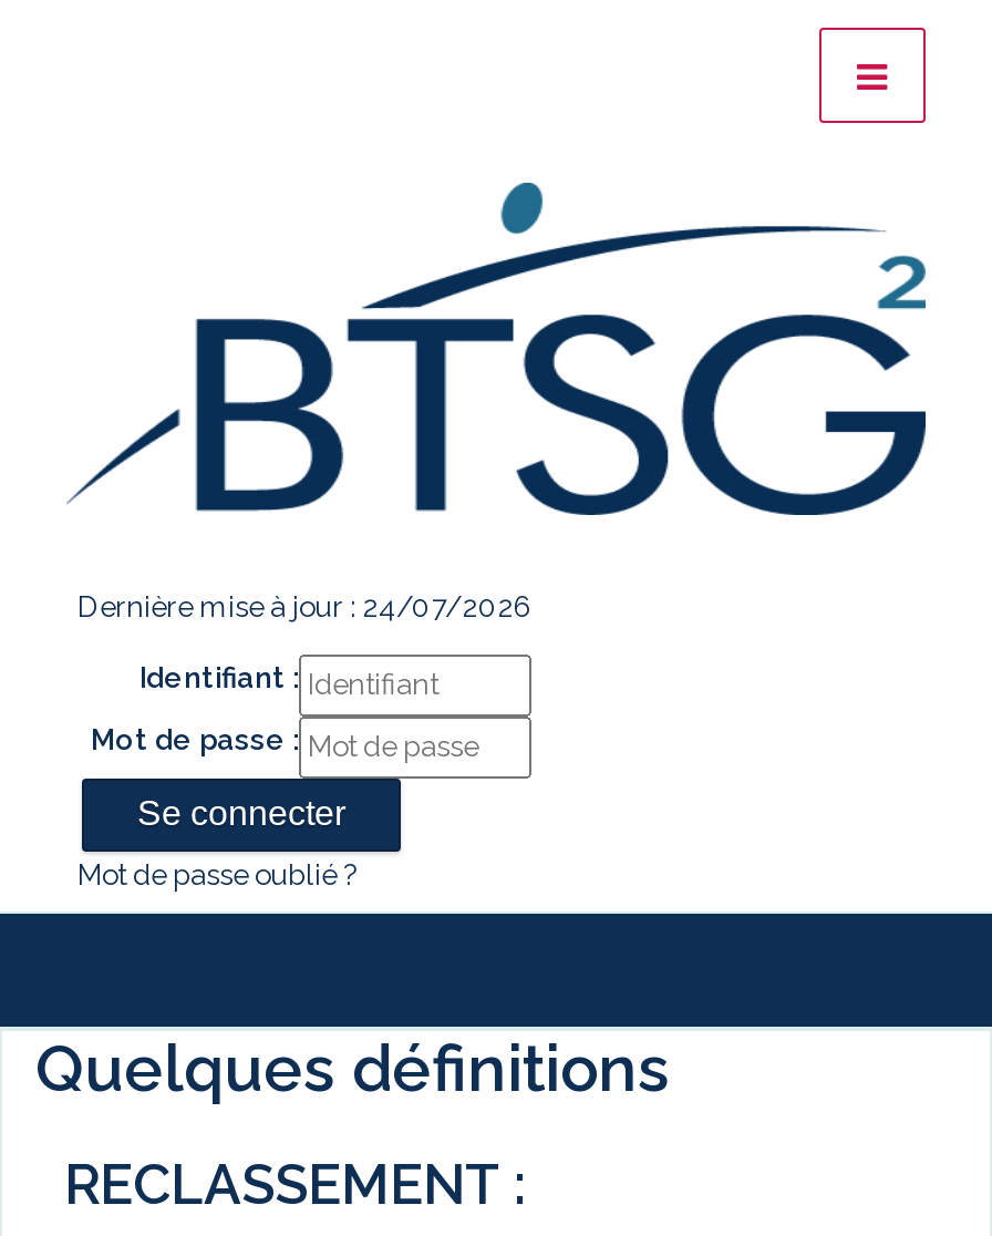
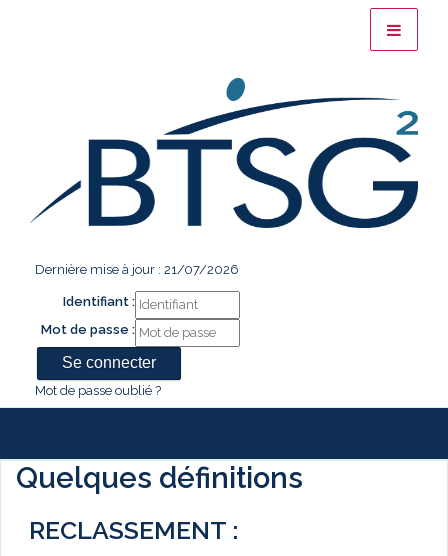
- Dernière mise à jour : 24/07/2026
+ Dernière mise à jour : 21/07/2026
